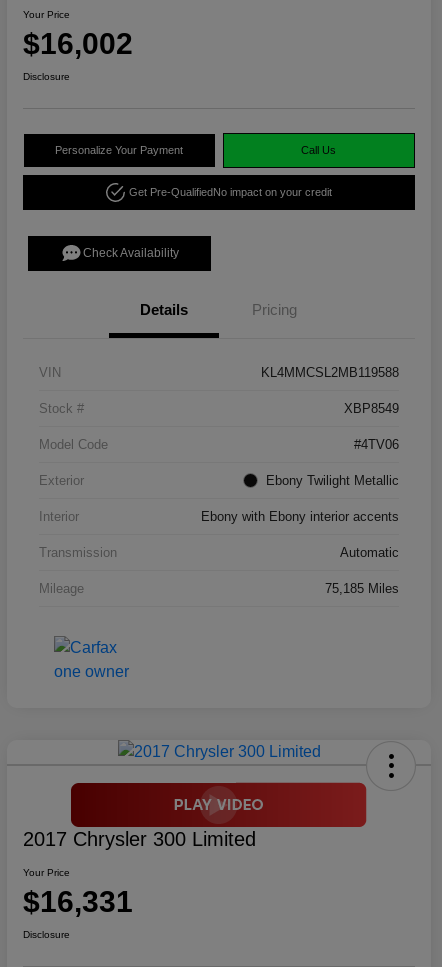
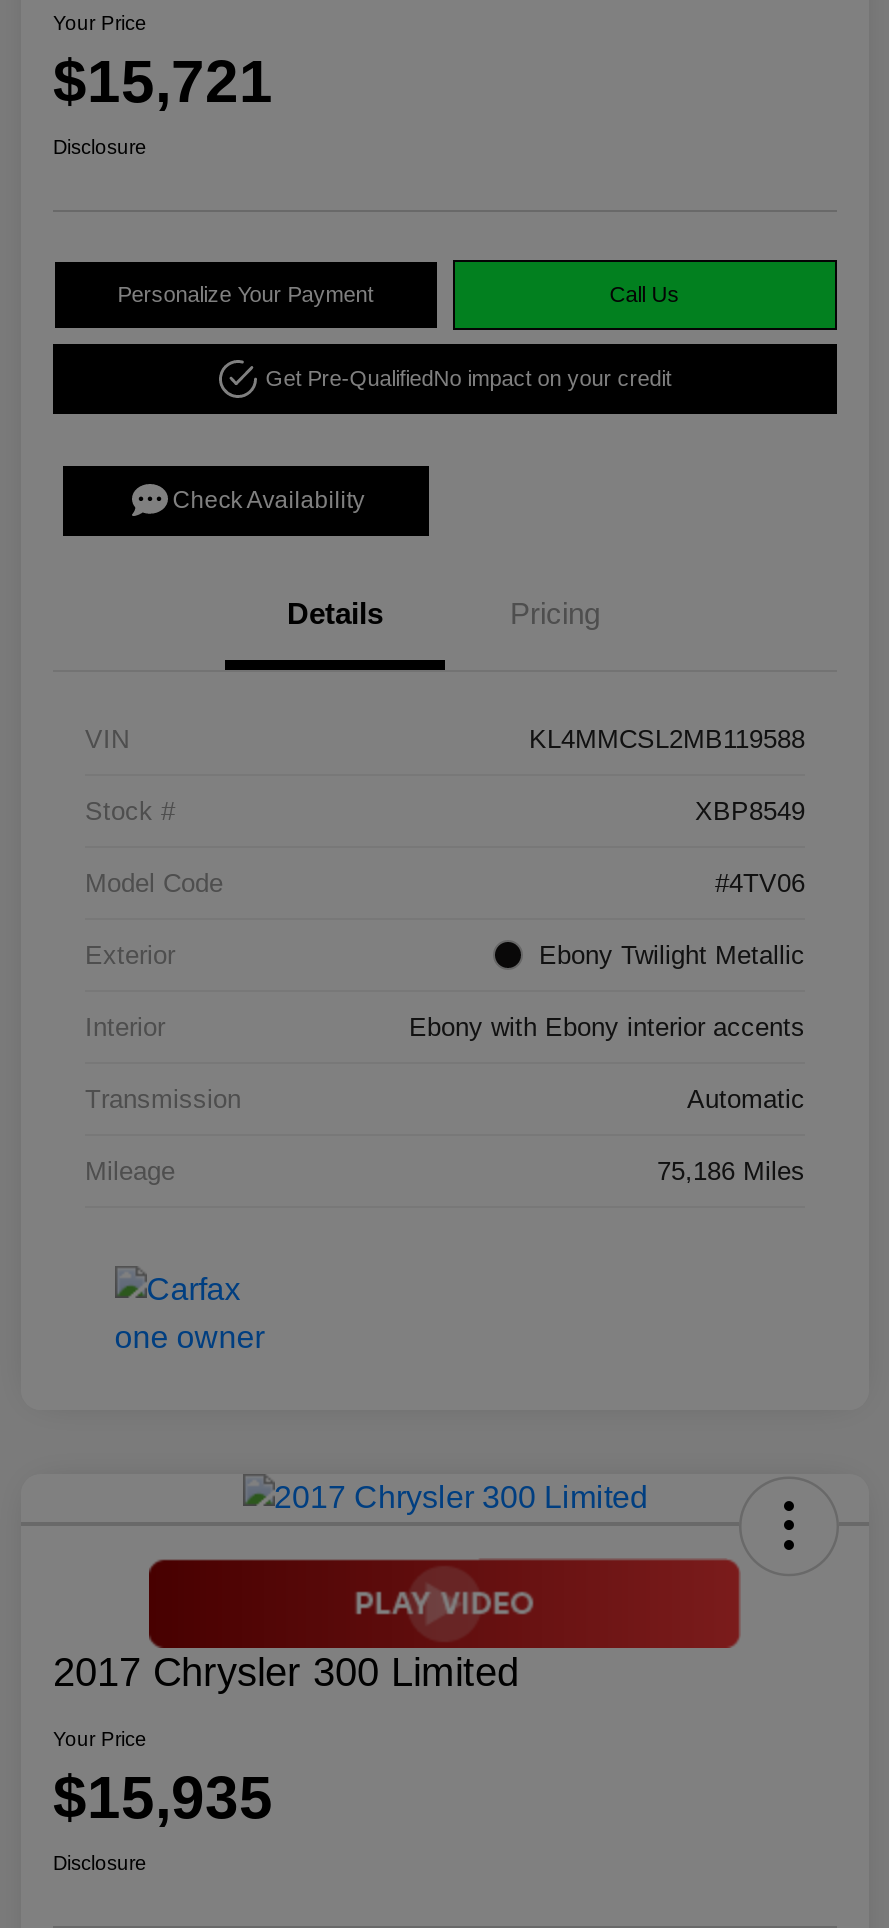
- $16,002
+ $15,721

- 75,185 Miles
+ 75,186 Miles

- $16,331
+ $15,935
